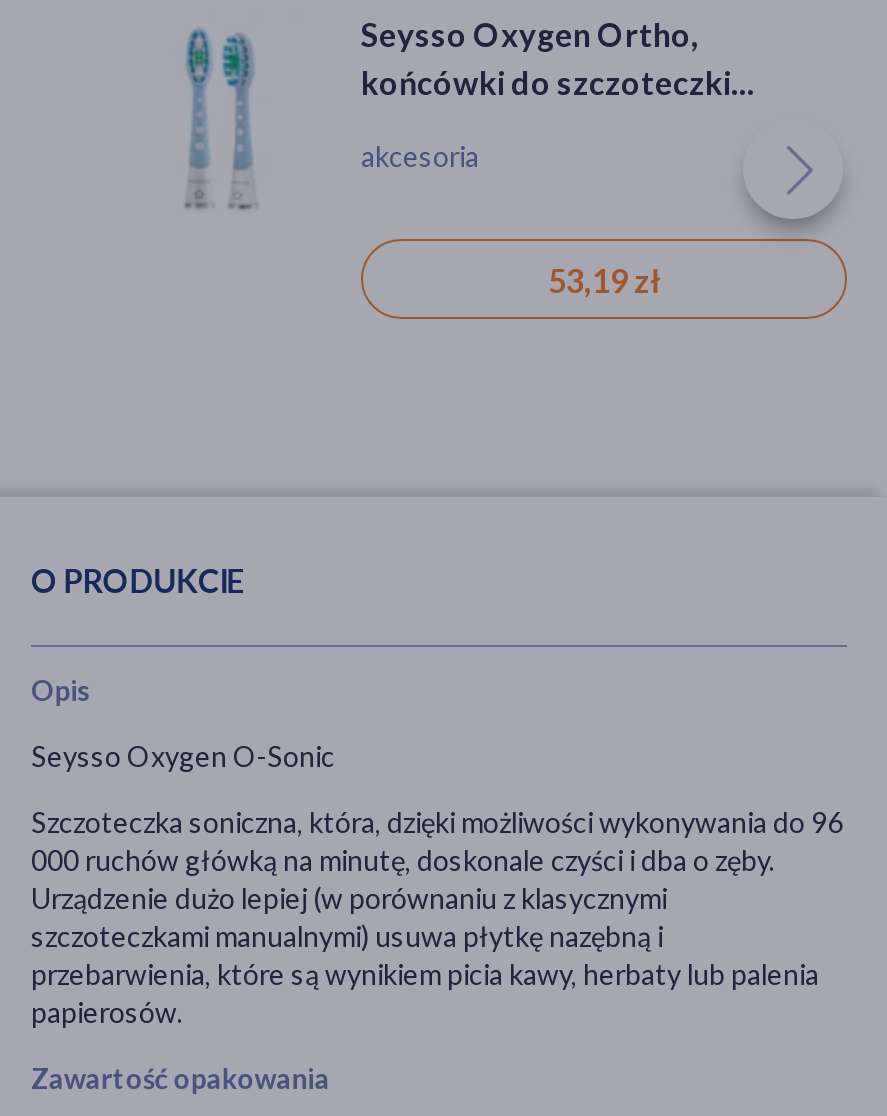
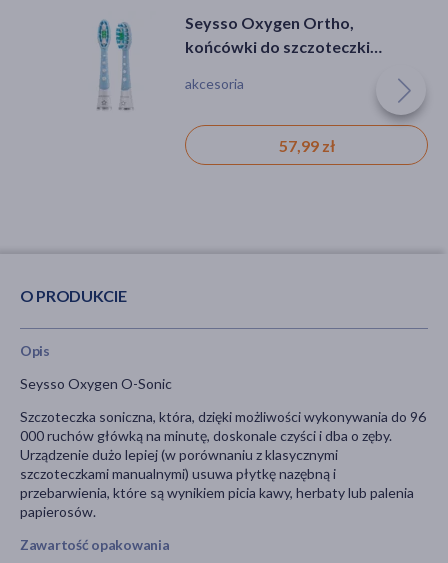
- 53,19 zł
+ 57,99 zł
